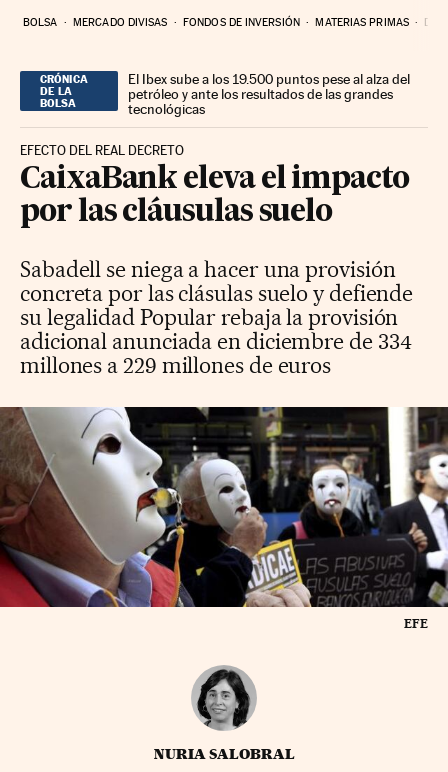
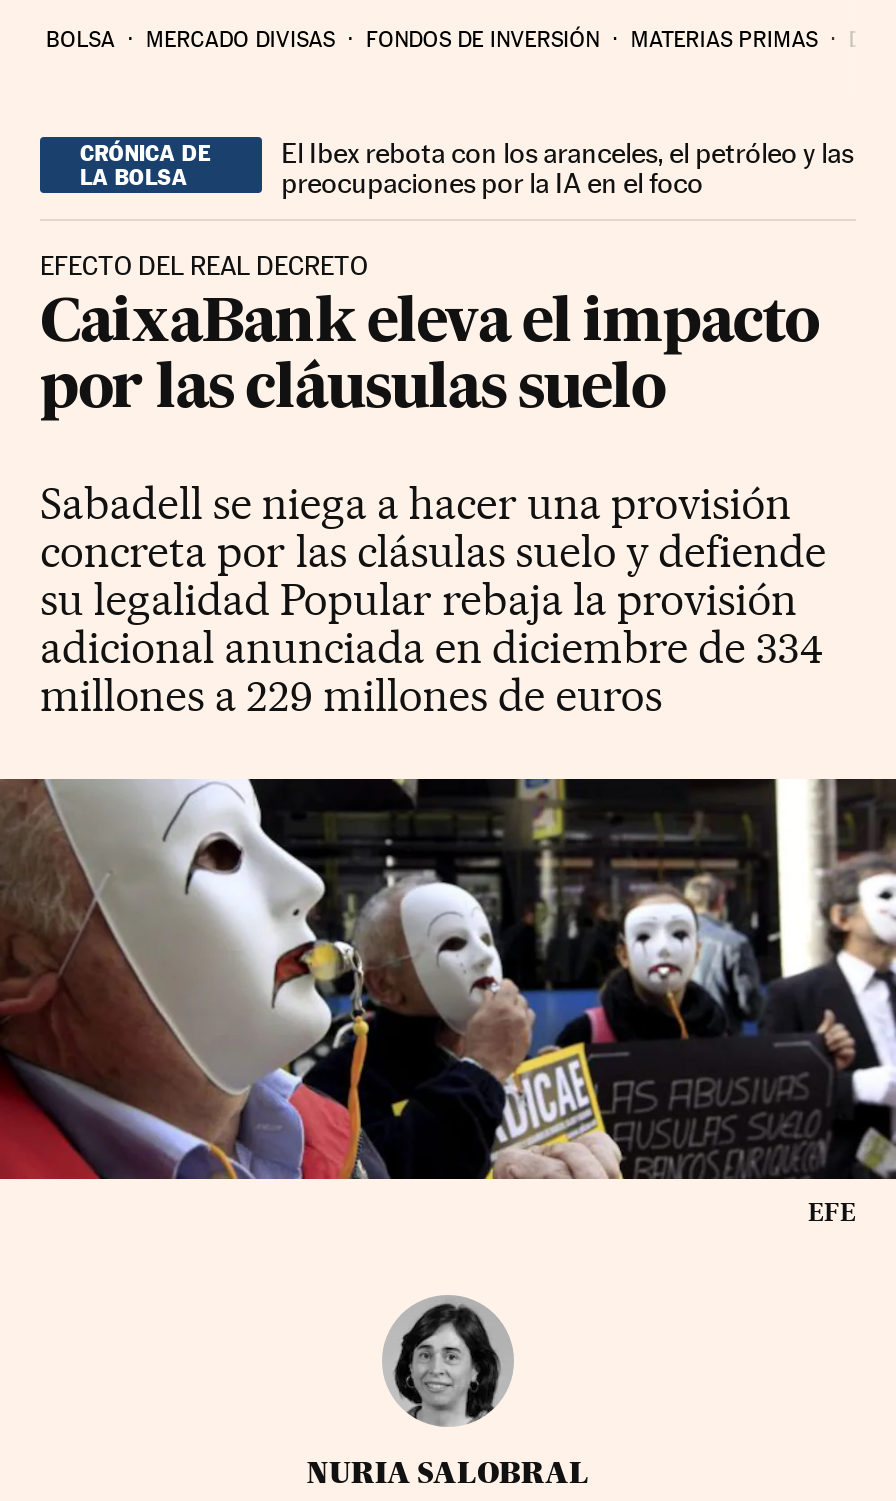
- El Ibex sube a los 19.500 puntos pese al alza del
- petróleo y ante los resultados de las grandes
- tecnológicas
+ El Ibex rebota con los aranceles, el petróleo y las
+ preocupaciones por la IA en el foco
